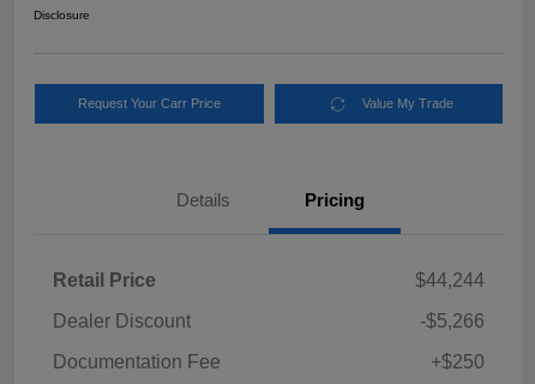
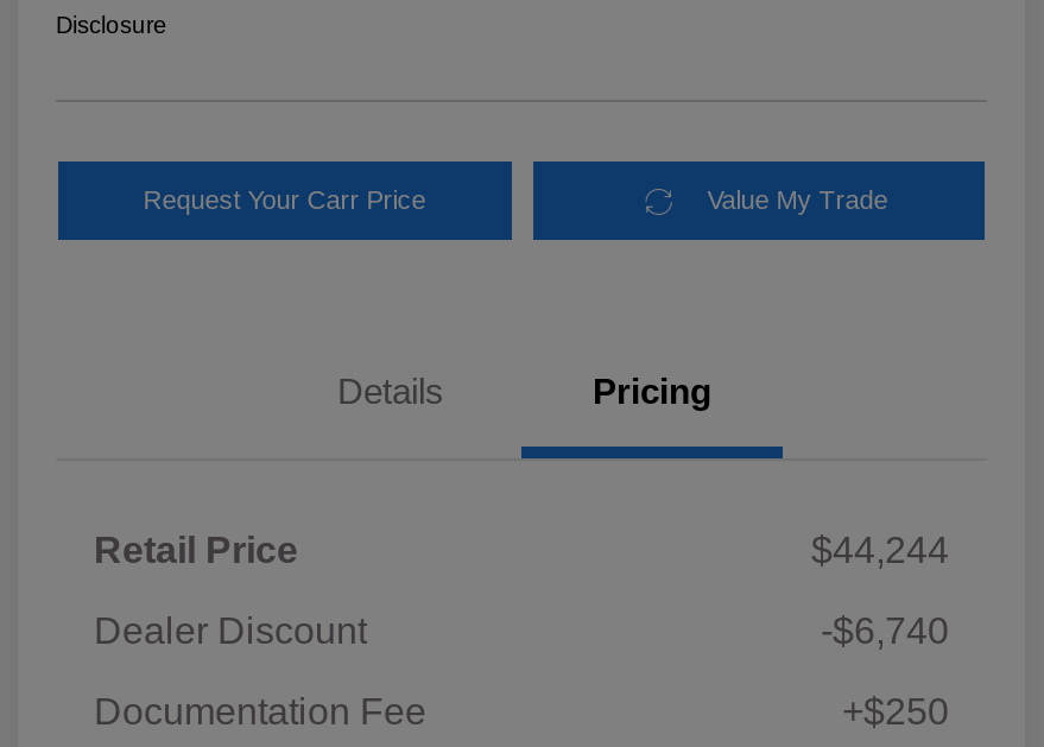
- -$5,266
+ -$6,740
